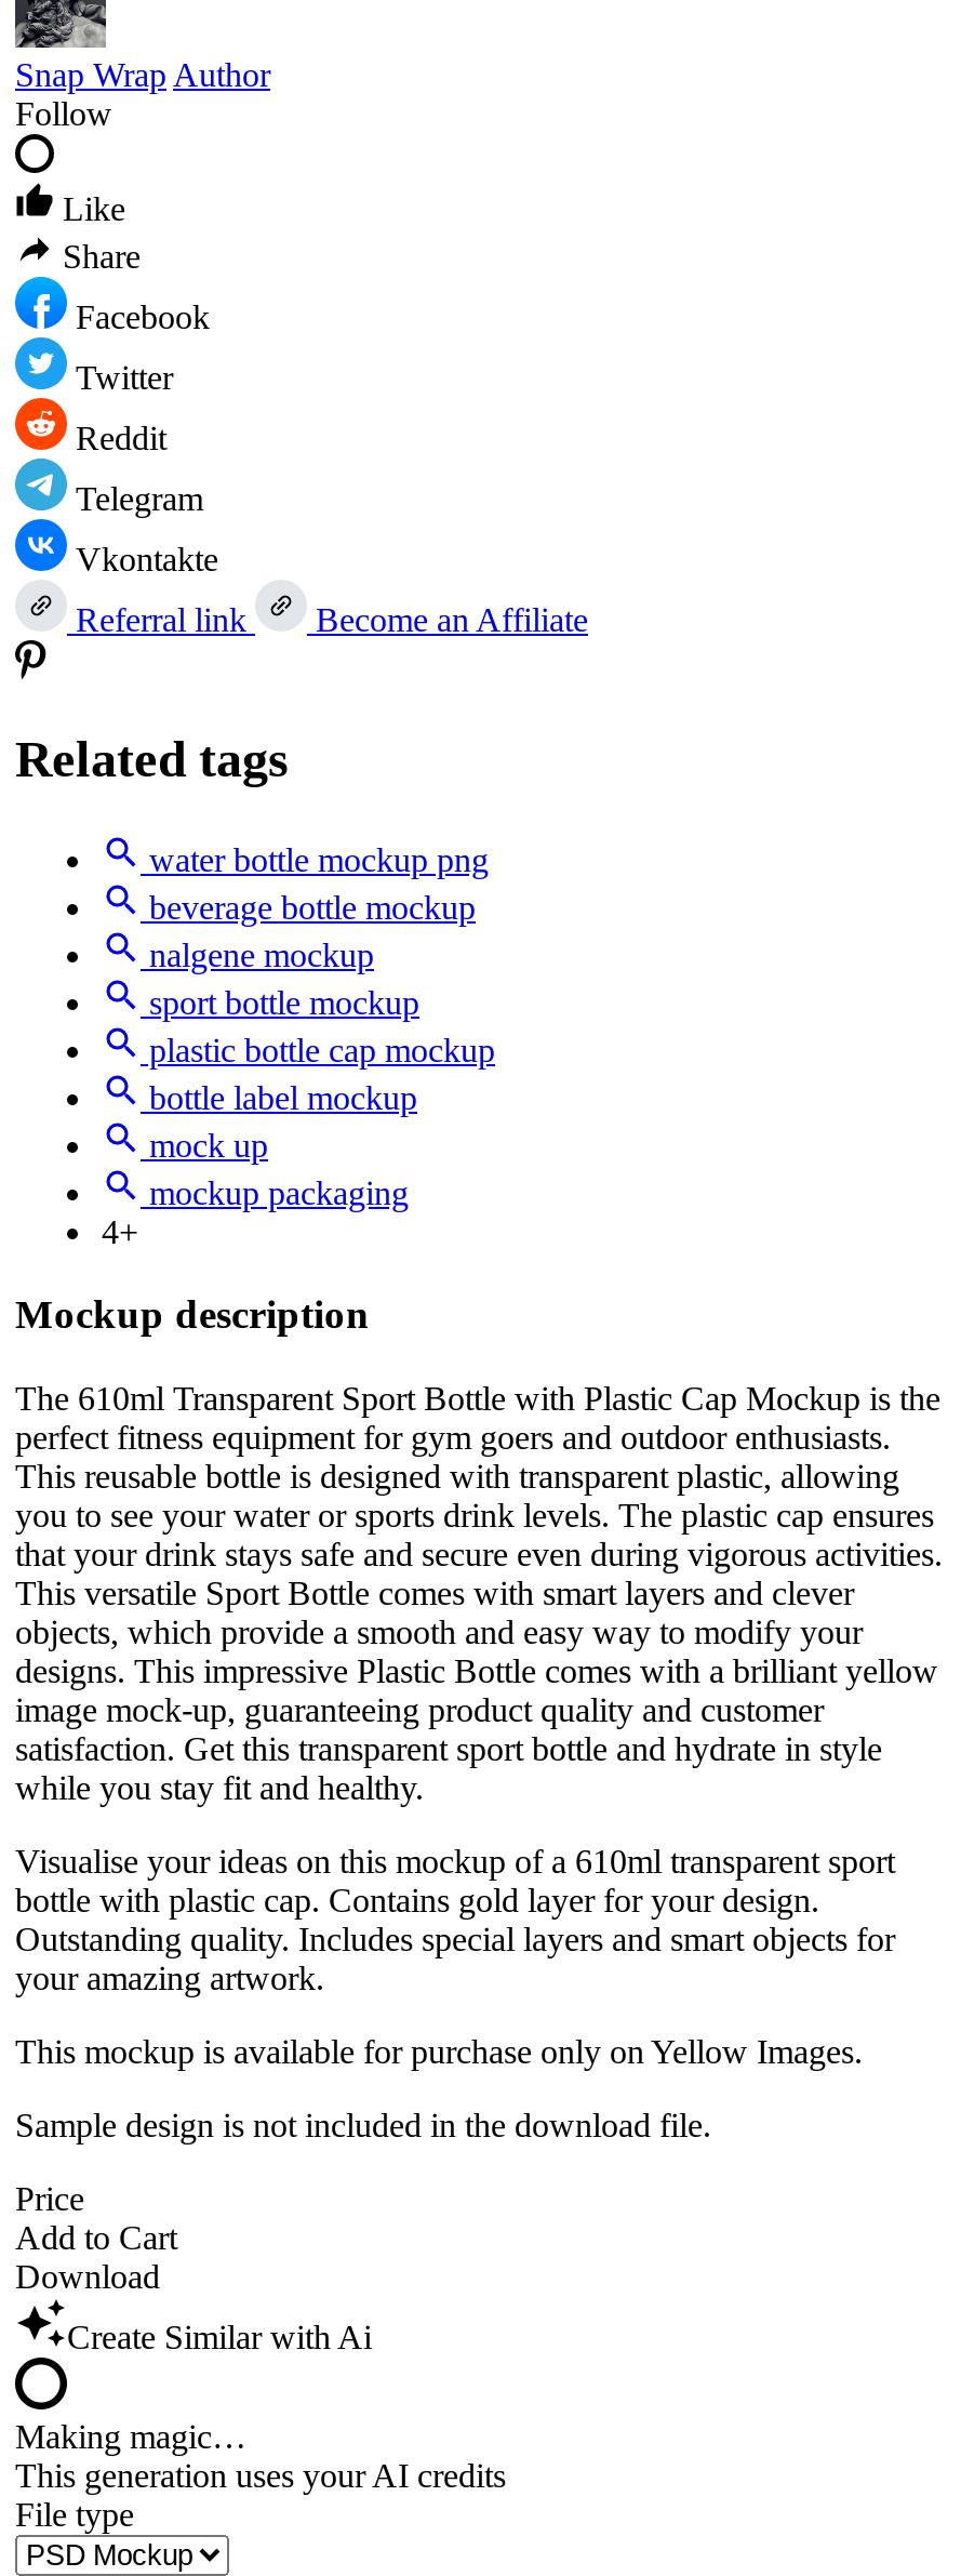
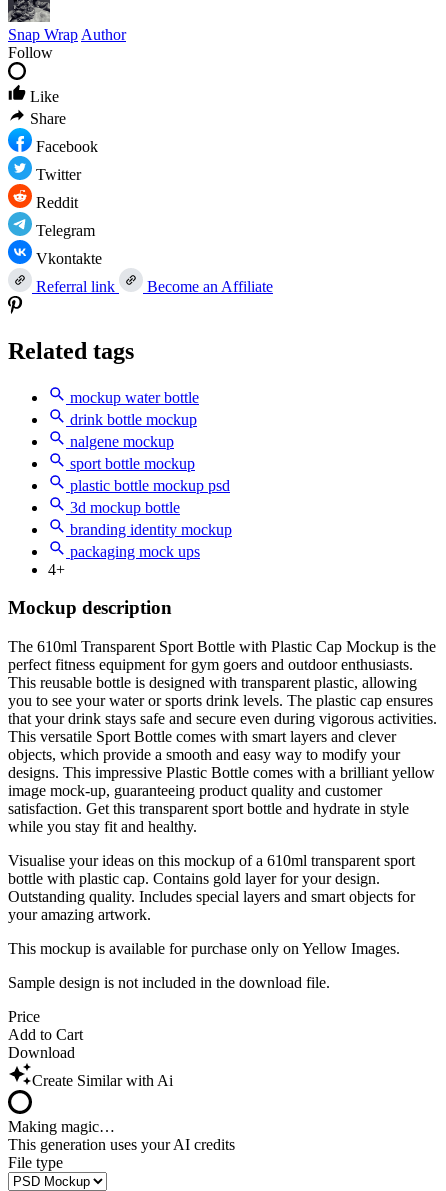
- water bottle mockup png
- beverage bottle mockup
+ mockup water bottle
+ drink bottle mockup

- plastic bottle cap mockup
- bottle label mockup
- mock up
- mockup packaging
+ plastic bottle mockup psd
+ 3d mockup bottle
+ branding identity mockup
+ packaging mock ups
